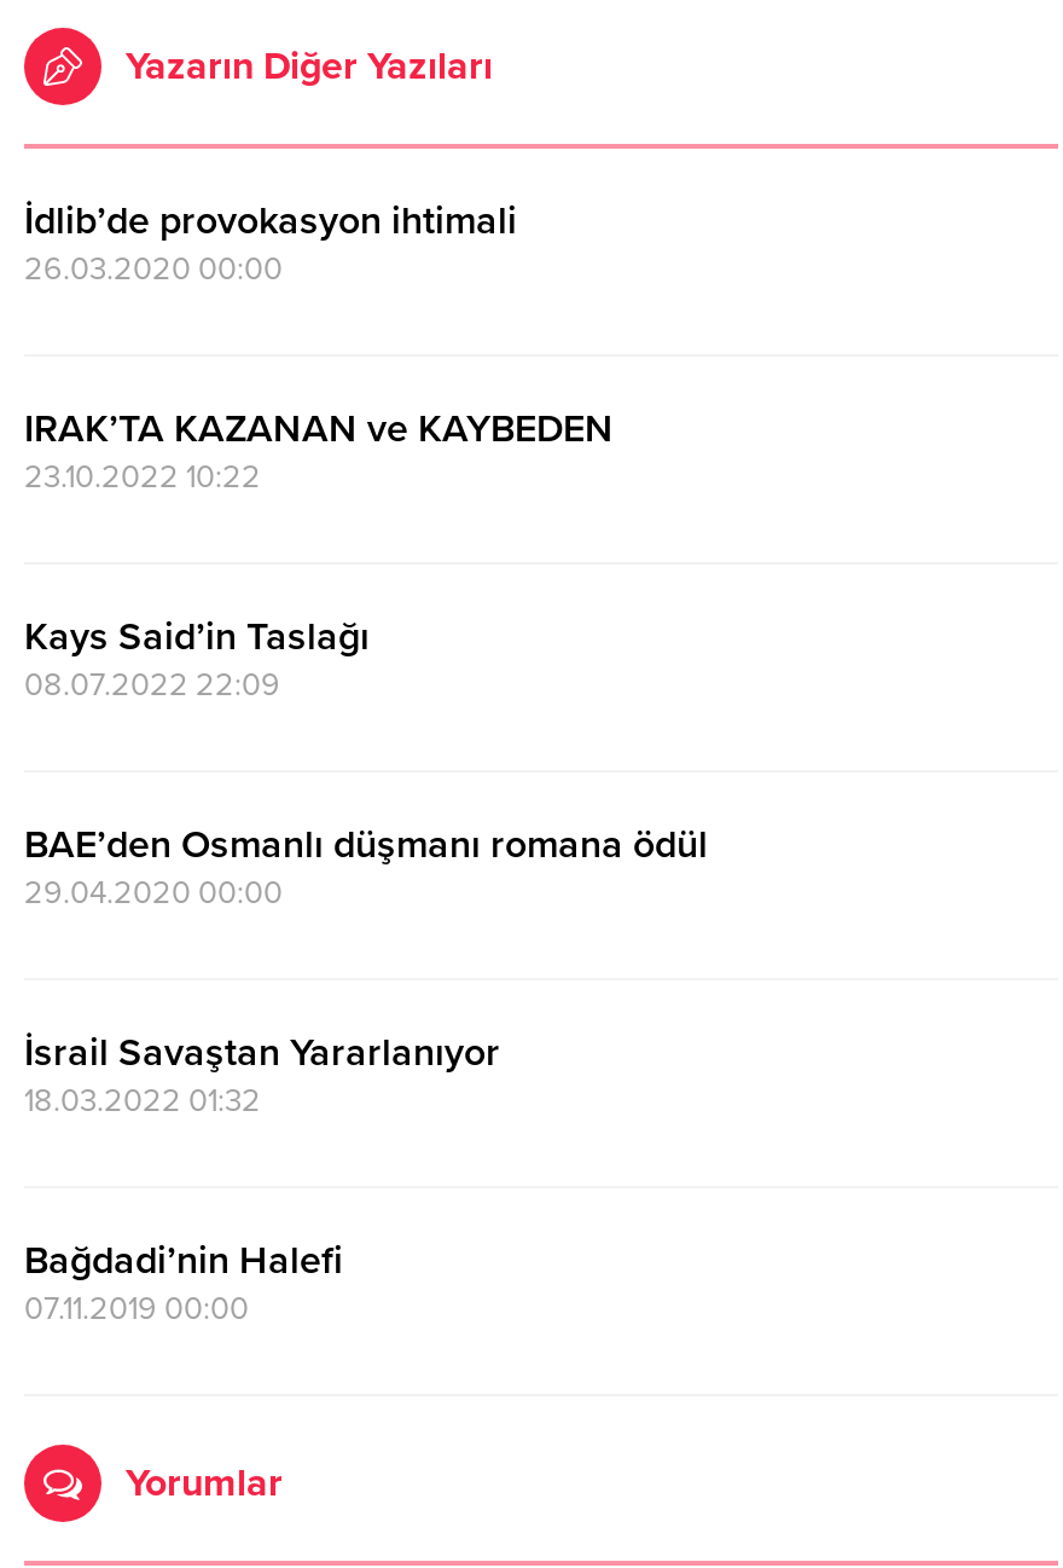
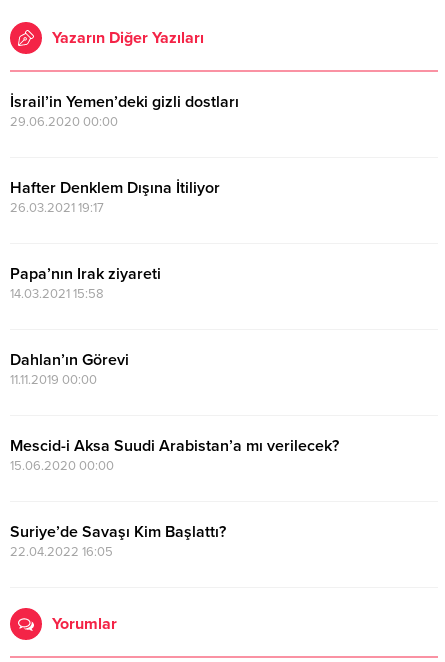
- İdlib’de provokasyon ihtimali
- 26.03.2020 00:00
+ İsrail’in Yemen’deki gizli dostları
+ 29.06.2020 00:00

- IRAK’TA KAZANAN ve KAYBEDEN
- 23.10.2022 10:22
+ Hafter Denklem Dışına İtiliyor
+ 26.03.2021 19:17

- Kays Said’in Taslağı
- 08.07.2022 22:09
+ Papa’nın Irak ziyareti
+ 14.03.2021 15:58

- BAE’den Osmanlı düşmanı romana ödül
- 29.04.2020 00:00
+ Dahlan’ın Görevi
+ 11.11.2019 00:00

- İsrail Savaştan Yararlanıyor
- 18.03.2022 01:32
+ Mescid-i Aksa Suudi Arabistan’a mı verilecek?
+ 15.06.2020 00:00

- Bağdadi’nin Halefi
- 07.11.2019 00:00
+ Suriye’de Savaşı Kim Başlattı?
+ 22.04.2022 16:05
